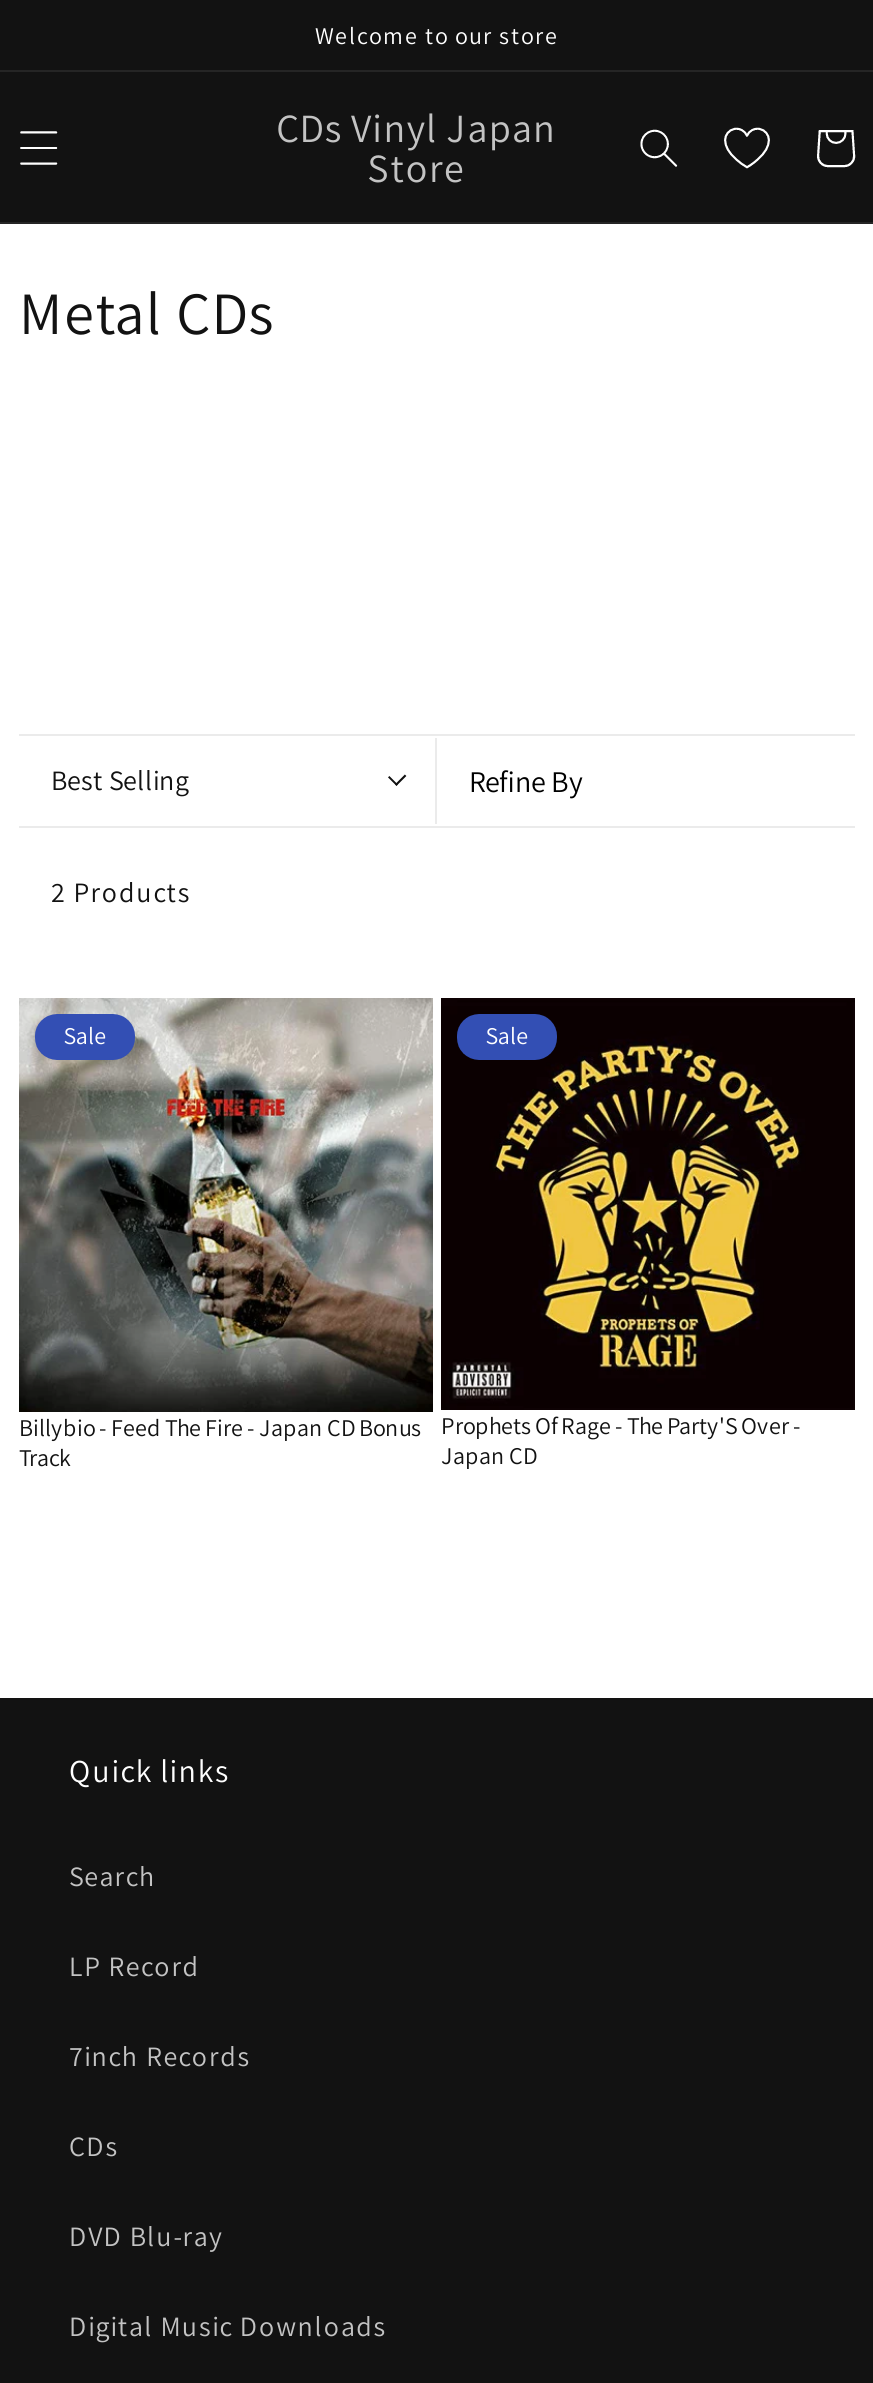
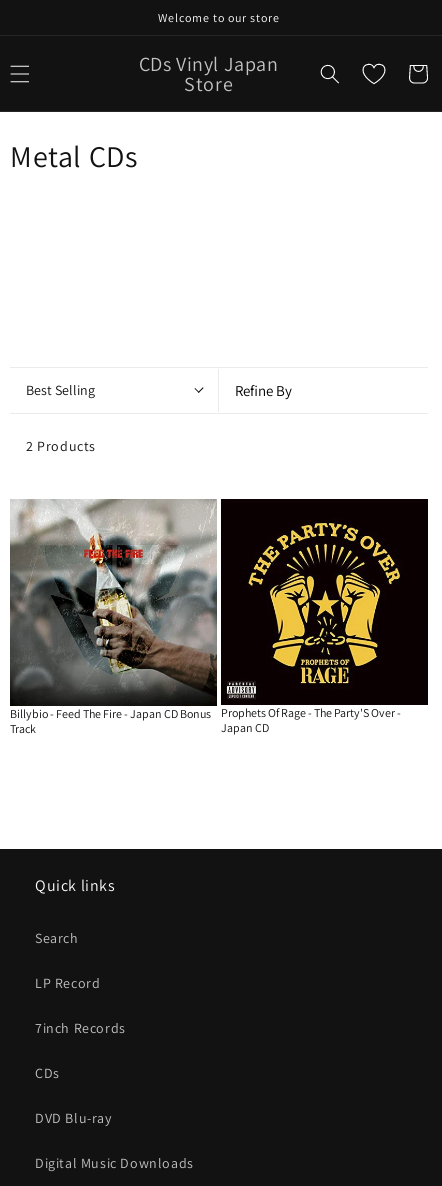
- Sale

- Sale
